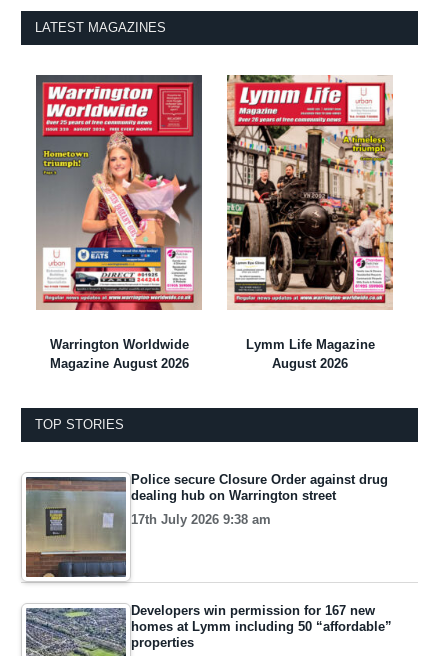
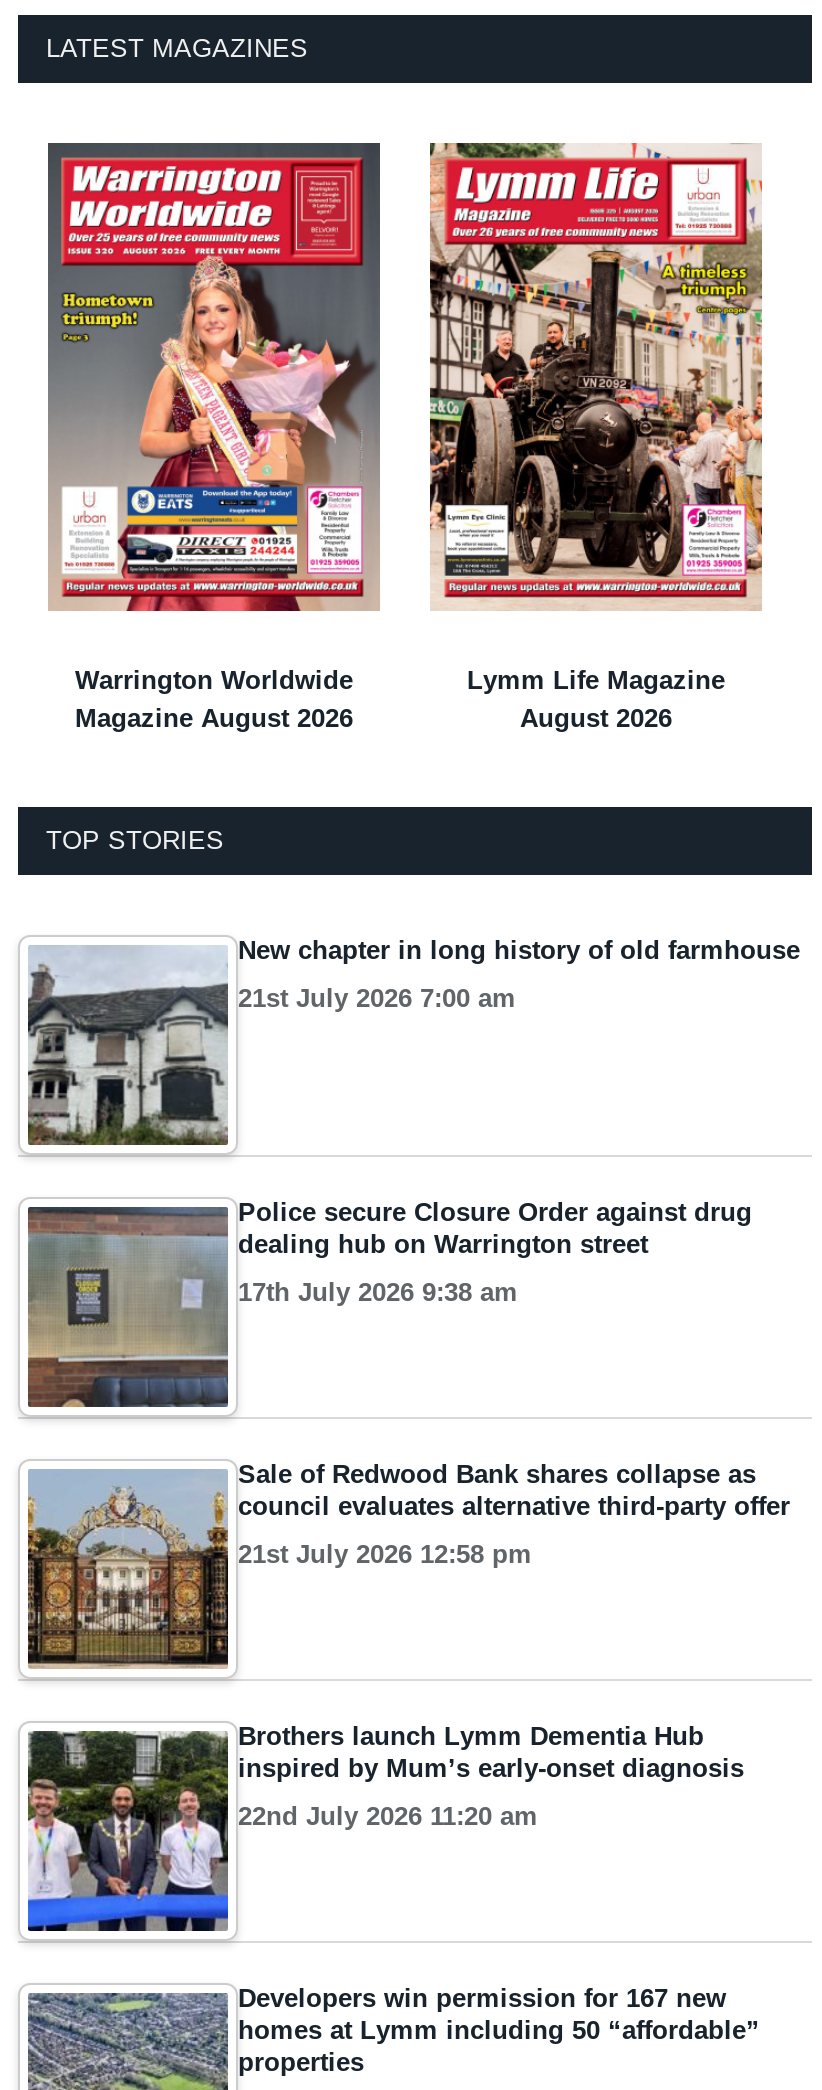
+ [image]
+ New chapter in long history of old farmhouse
+ 21st July 2026 7:00 am

+ [image]
+ Sale of Redwood Bank shares collapse as
+ council evaluates alternative third-party offer
+ 21st July 2026 12:58 pm

+ [image]
+ Brothers launch Lymm Dementia Hub
+ inspired by Mum’s early-onset diagnosis
+ 22nd July 2026 11:20 am
